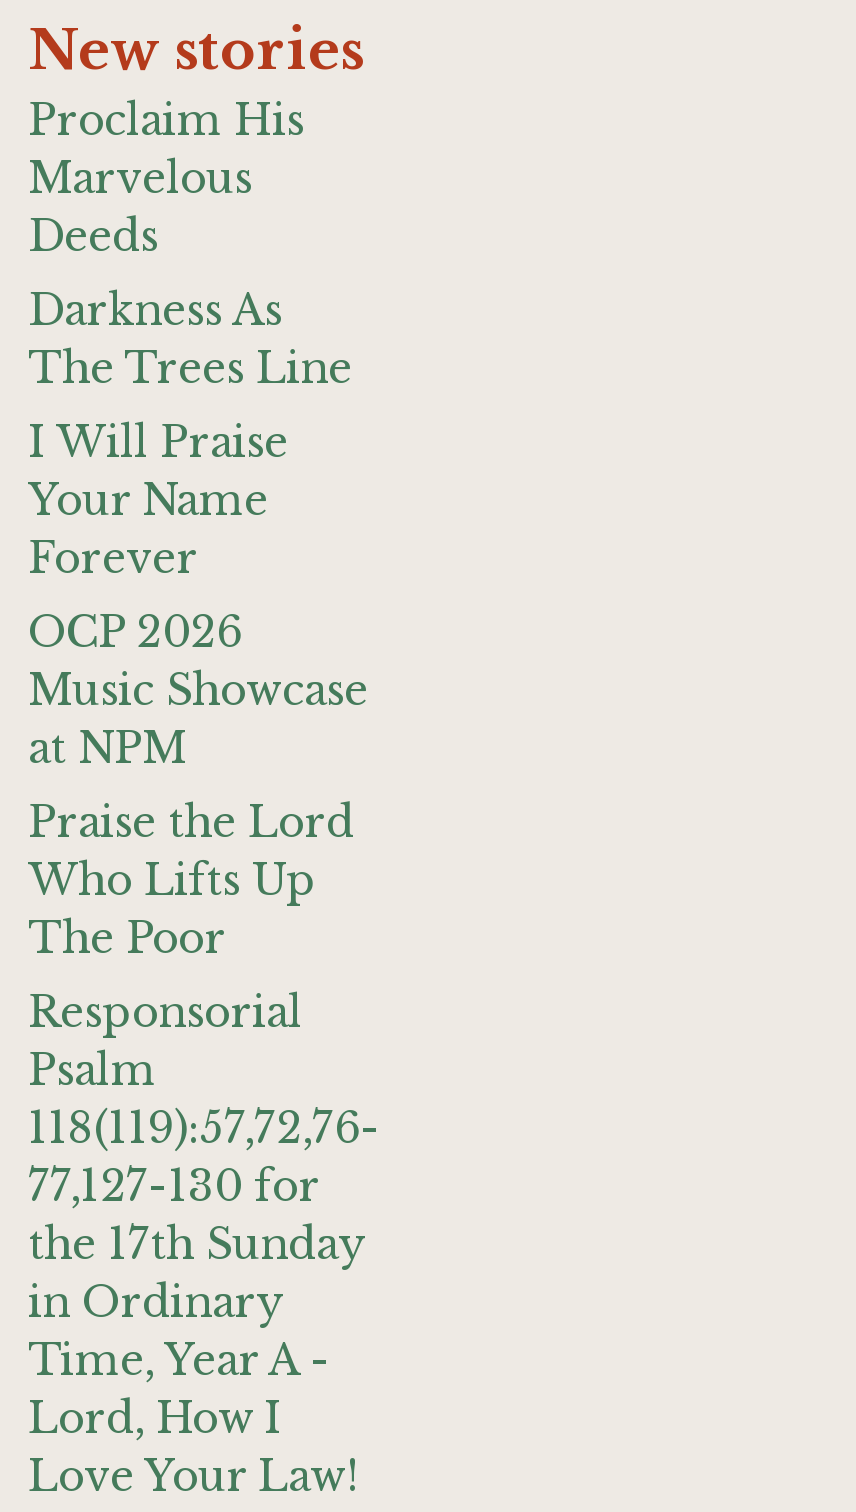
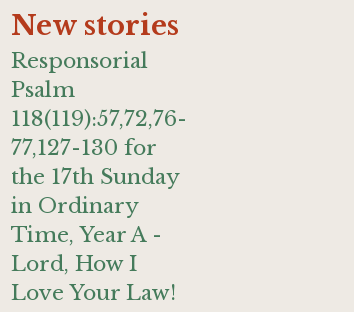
- Proclaim His
- Marvelous
- Deeds
- Darkness As
- The Trees Line
- I Will Praise
- Your Name
- Forever
- OCP 2026
- Music Showcase
- at NPM
- Praise the Lord
- Who Lifts Up
- The Poor
